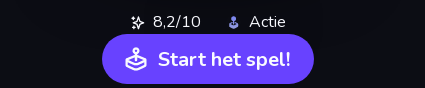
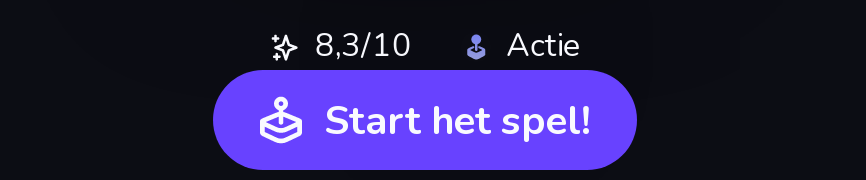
- 8,2/10
+ 8,3/10
